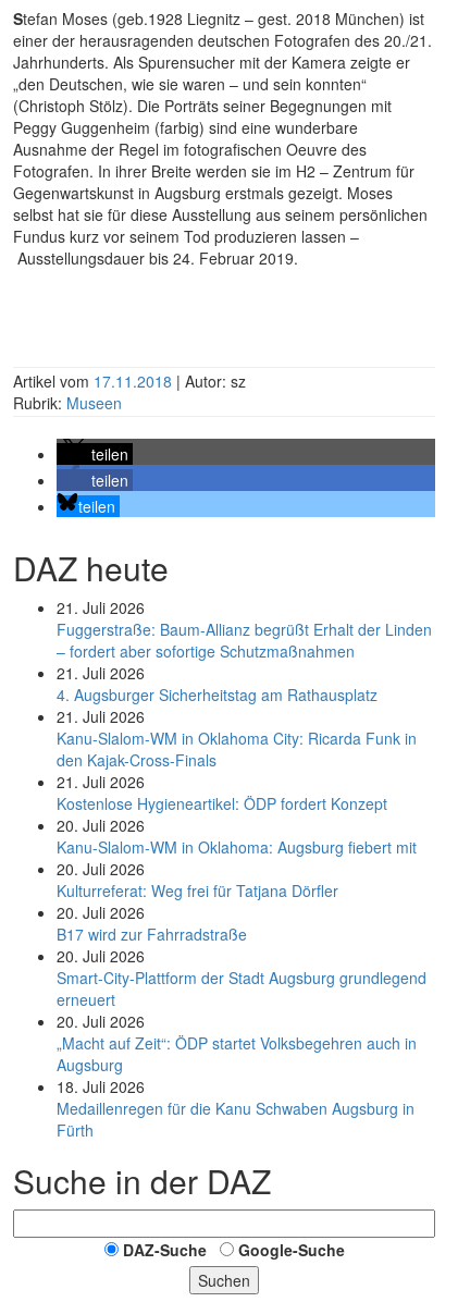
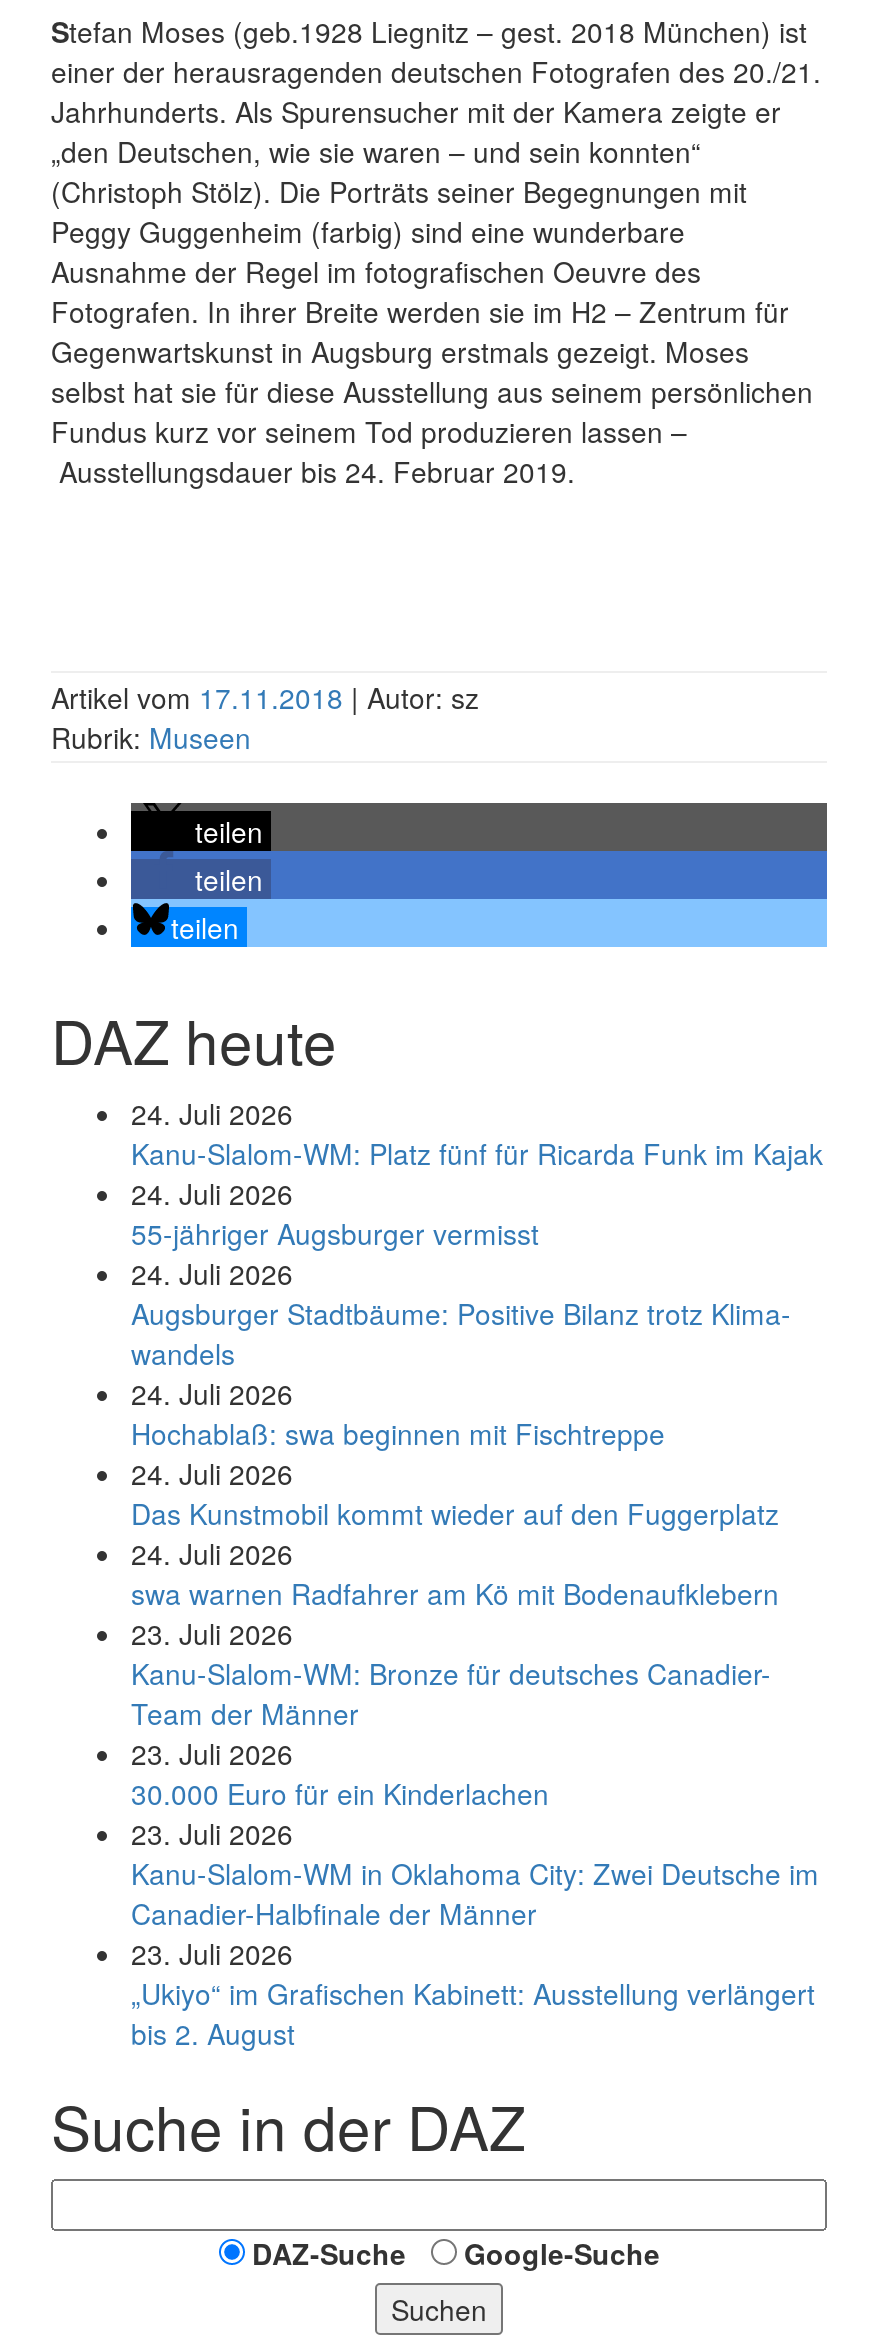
- 21. Juli 2026
- Fuggerstraße: Baum-Allianz begrüßt Erhalt der Linden
- – fordert aber sofortige Schutzmaßnahmen
- 21. Juli 2026
- 4. Augsburger Sicherheitstag am Rathausplatz
- 21. Juli 2026
- Kanu-Slalom-WM in Oklahoma City: Ricarda Funk in
- den Kajak-Cross-Finals
- 21. Juli 2026
- Kostenlose Hygieneartikel: ÖDP fordert Konzept
- 20. Juli 2026
- Kanu-Slalom-WM in Oklahoma: Augsburg fiebert mit
- 20. Juli 2026
- Kulturreferat: Weg frei für Tatjana Dörfler
- 20. Juli 2026
- B17 wird zur Fahrradstraße
- 20. Juli 2026
- Smart-City-Plattform der Stadt Augsburg grundlegend
- erneuert
- 20. Juli 2026
- „Macht auf Zeit“: ÖDP startet Volksbegehren auch in
- Augsburg
- 18. Juli 2026
- Medaillenregen für die Kanu Schwaben Augsburg in
- Fürth
+ 24. Juli 2026
+ Kanu-Slalom-WM: Platz fünf für Ricarda Funk im Kajak
+ 24. Juli 2026
+ 55-jähriger Augsburger vermisst
+ 24. Juli 2026
+ Augsburger Stadtbäume: Positive Bilanz trotz Klima
+ wandels
+ 24. Juli 2026
+ Hochablaß: swa beginnen mit Fischtreppe
+ 24. Juli 2026
+ Das Kunstmobil kommt wieder auf den Fuggerplatz
+ 24. Juli 2026
+ swa warnen Radfahrer am Kö mit Bodenaufklebern
+ 23. Juli 2026
+ Kanu-Slalom-WM: Bronze für deutsches Canadier-
+ Team der Männer
+ 23. Juli 2026
+ 30.000 Euro für ein Kinderlachen
+ 23. Juli 2026
+ Kanu-Slalom-WM in Oklahoma City: Zwei Deutsche im
+ Canadier-Halbfinale der Männer
+ 23. Juli 2026
+ „Ukiyo“ im Grafischen Kabinett: Ausstellung verlängert
+ bis 2. August
